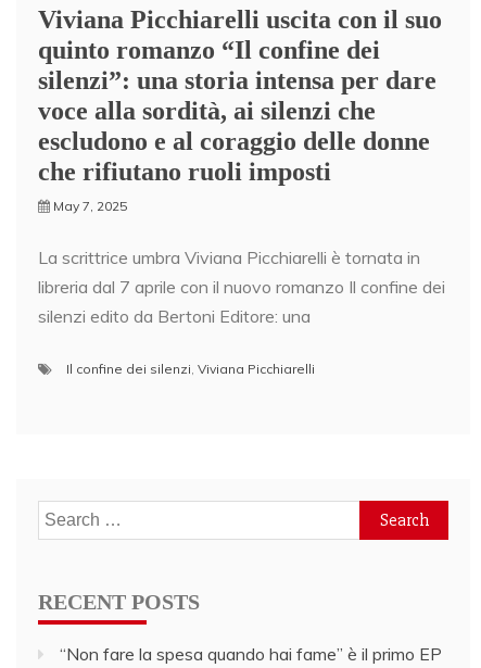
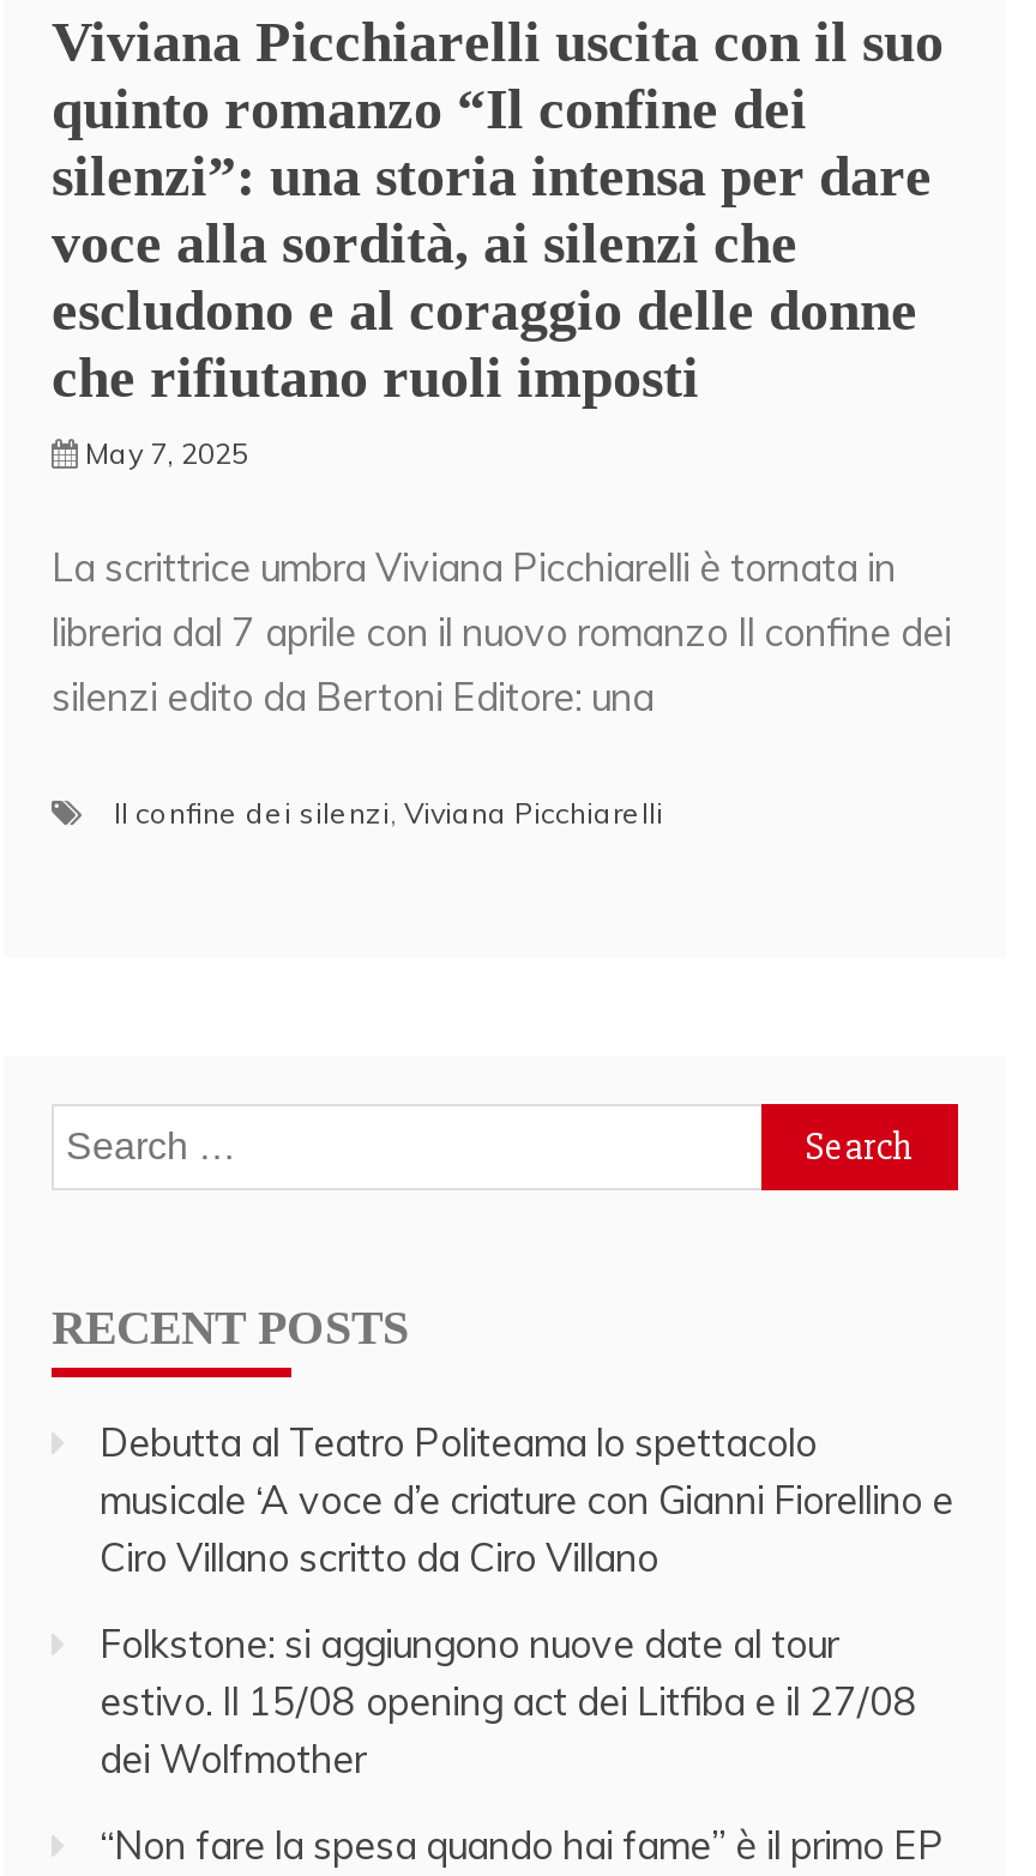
+ Debutta al Teatro Politeama lo spettacolo
+ musicale ‘A voce d’e criature con Gianni Fiorellino e
+ Ciro Villano scritto da Ciro Villano
+ Folkstone: si aggiungono nuove date al tour
+ estivo. Il 15/08 opening act dei Litfiba e il 27/08
+ dei Wolfmother
